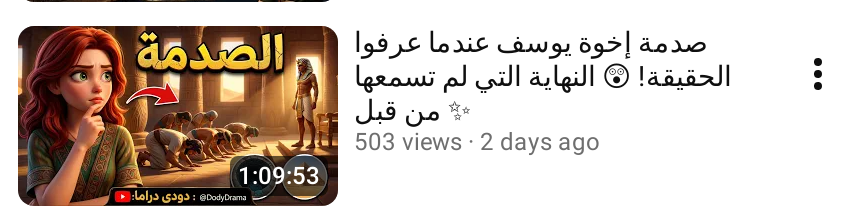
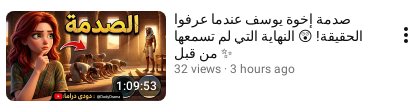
- 503 views
+ 32 views

- 2 days ago
+ 3 hours ago
